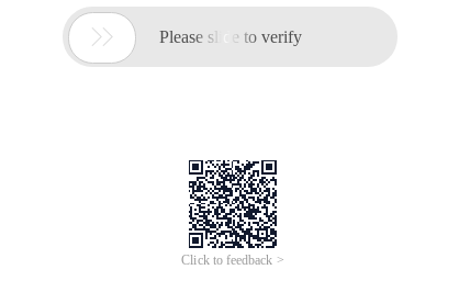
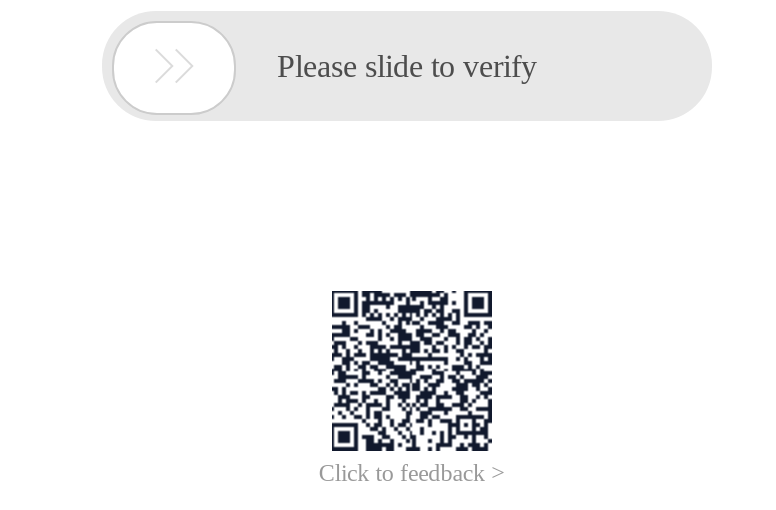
- [image]
+ [image]
